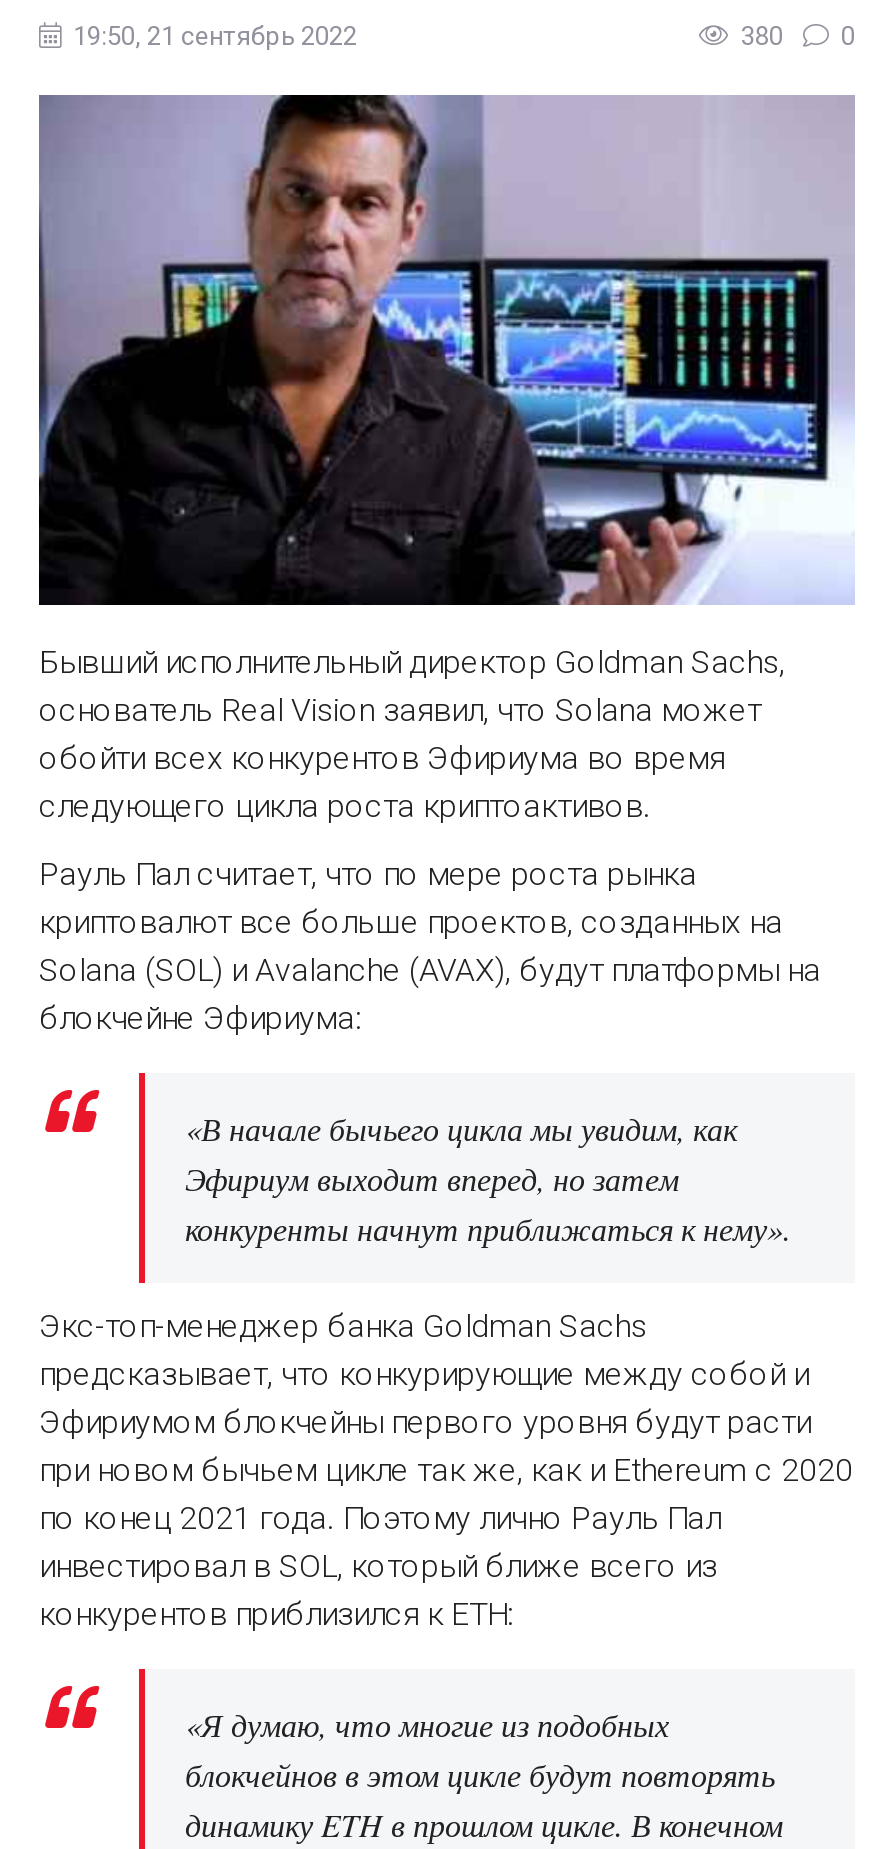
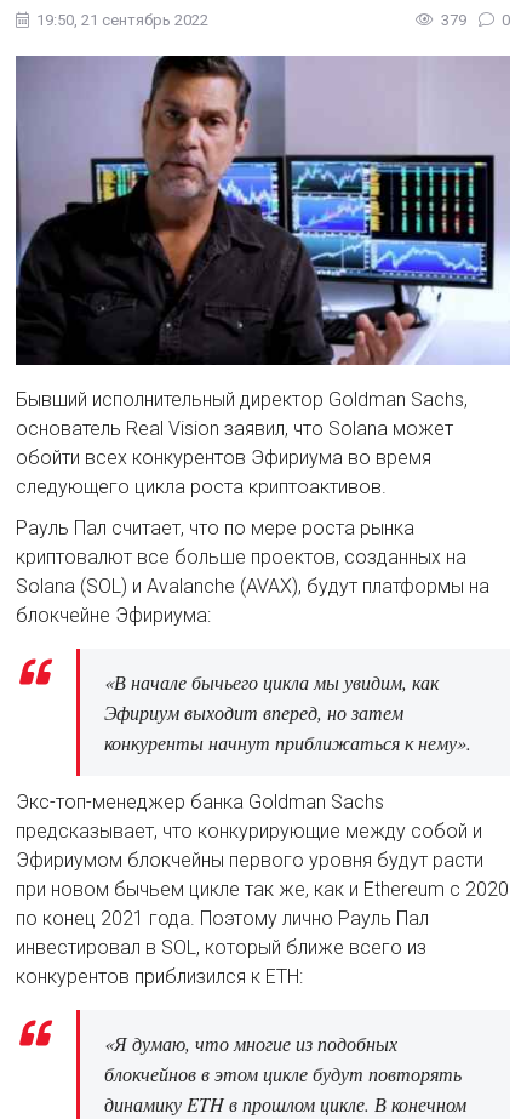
- 380 0
+ 379 0
